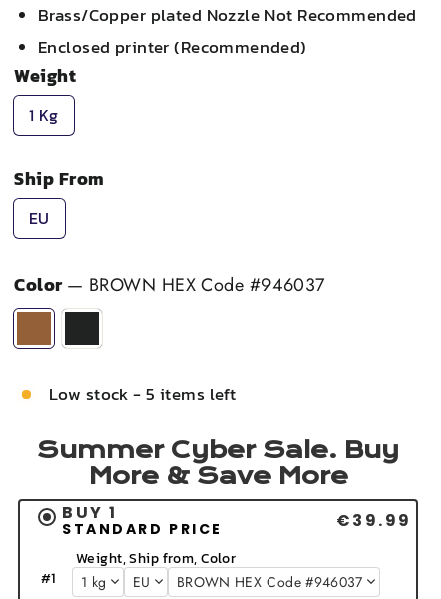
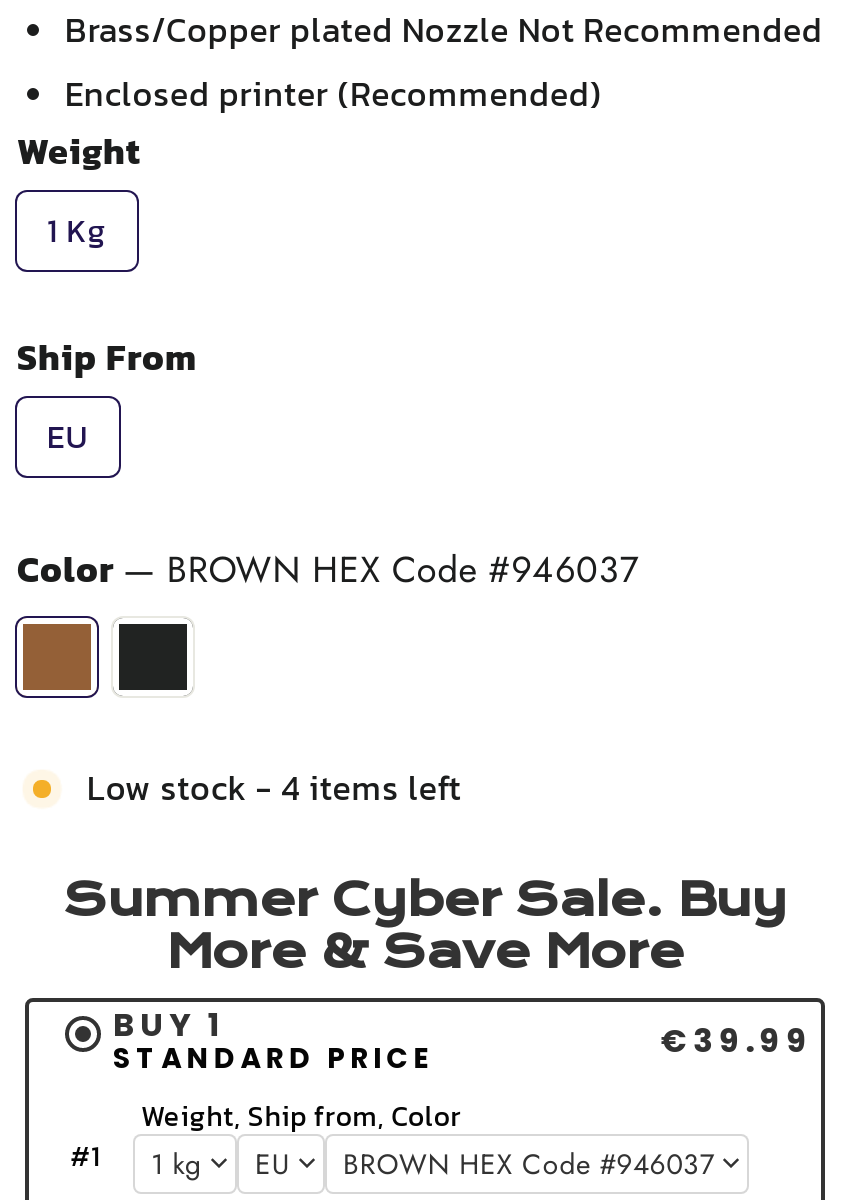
- Low stock - 5 items left
+ Low stock - 4 items left
